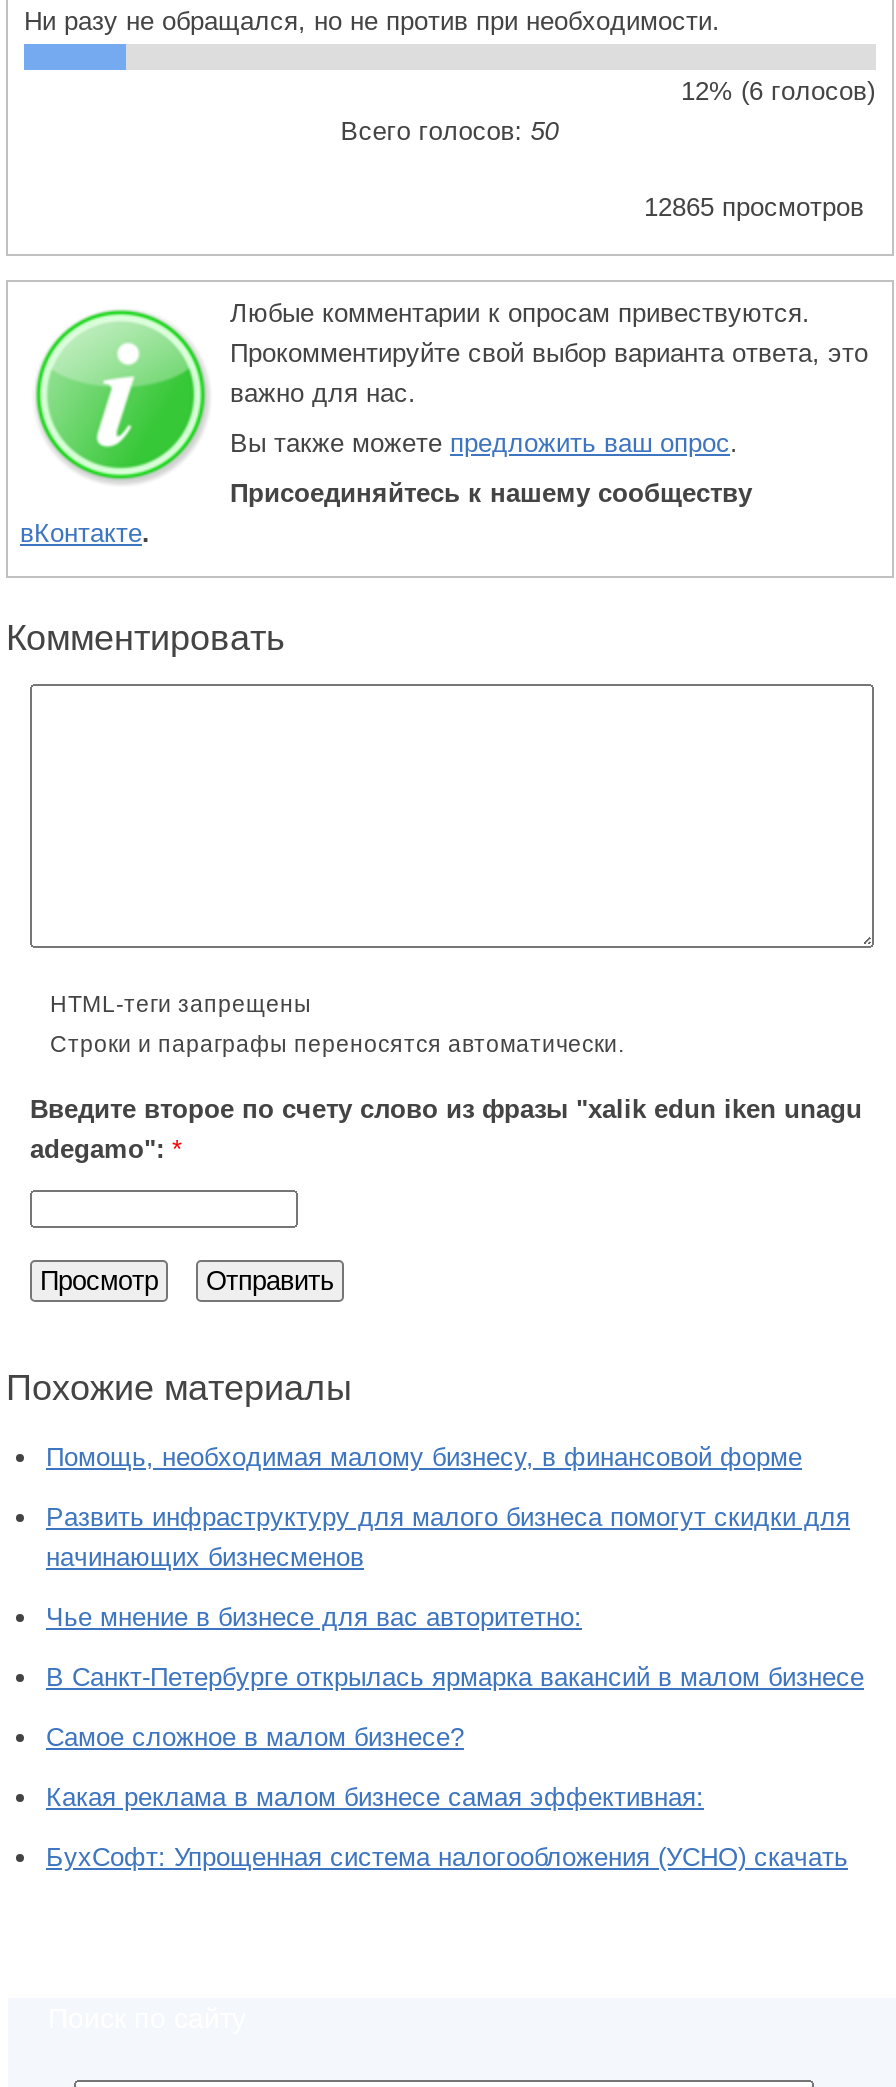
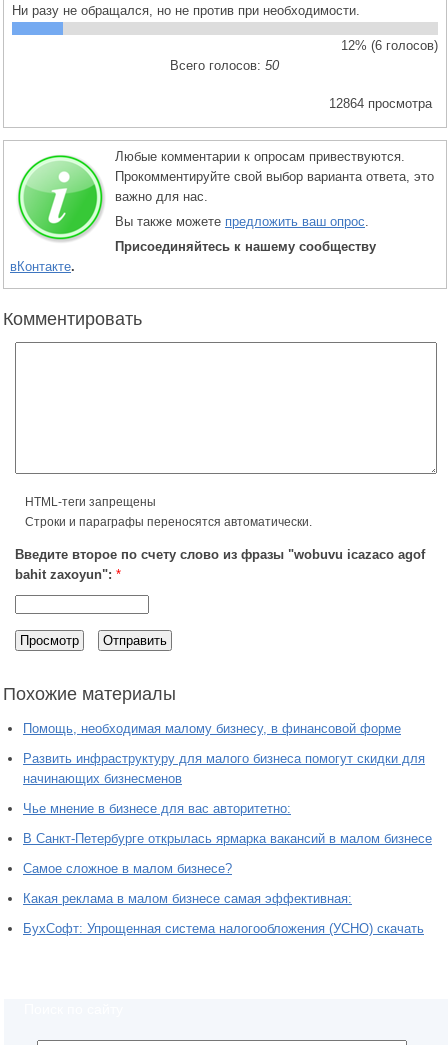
- 12865 просмотров
+ 12864 просмотра

- Введите второе по счету слово из фразы "xalik edun iken unagu
- adegamo": *
+ Введите второе по счету слово из фразы "wobuvu icazaco agof
+ bahit zaxoyun": *
